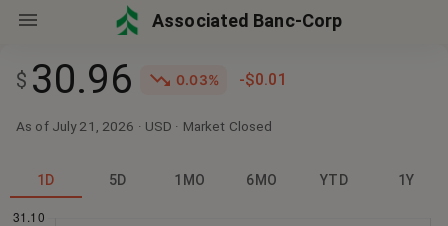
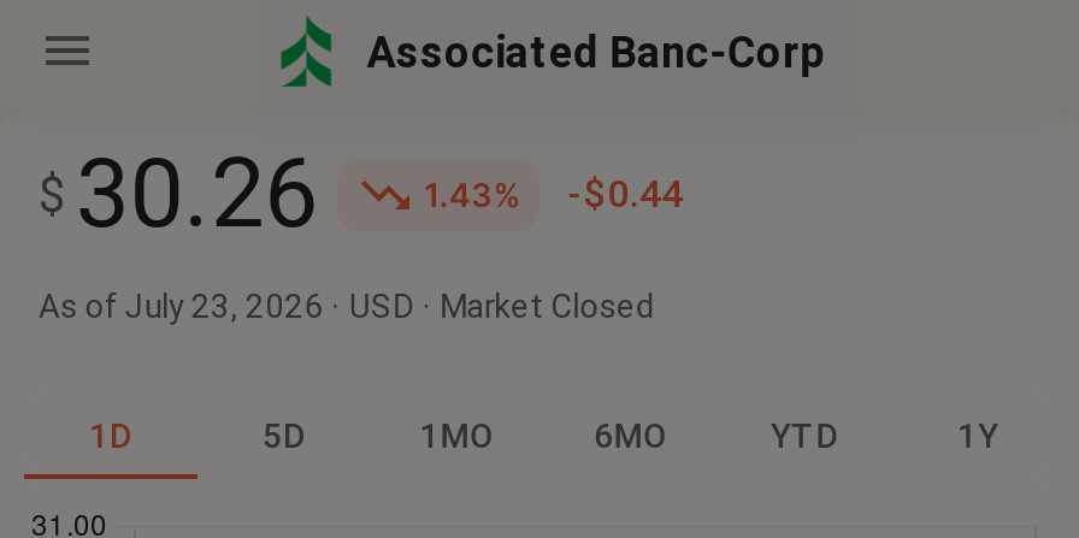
- $ 30.96
+ $ 30.26

- 0.03%
+ 1.43%

- -$0.01
+ -$0.44

- As of July 21, 2026 · USD · Market Closed
+ As of July 23, 2026 · USD · Market Closed
